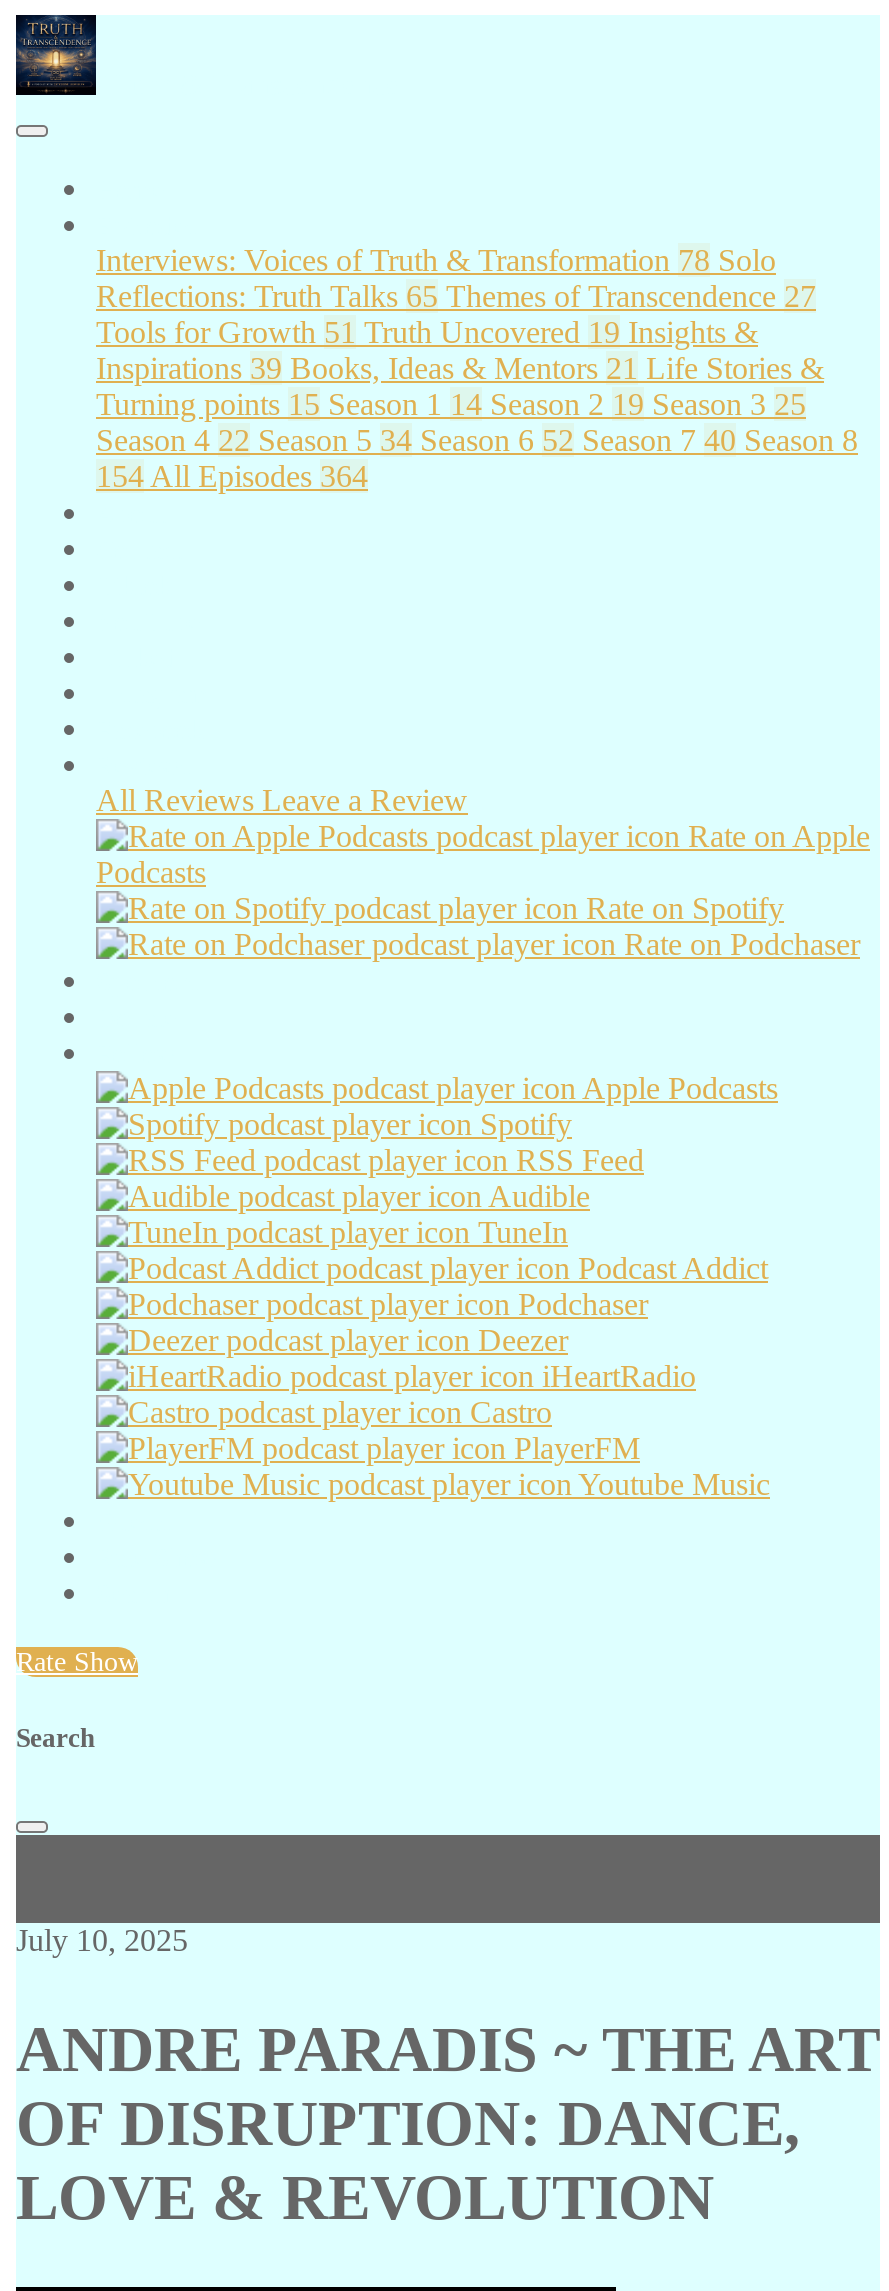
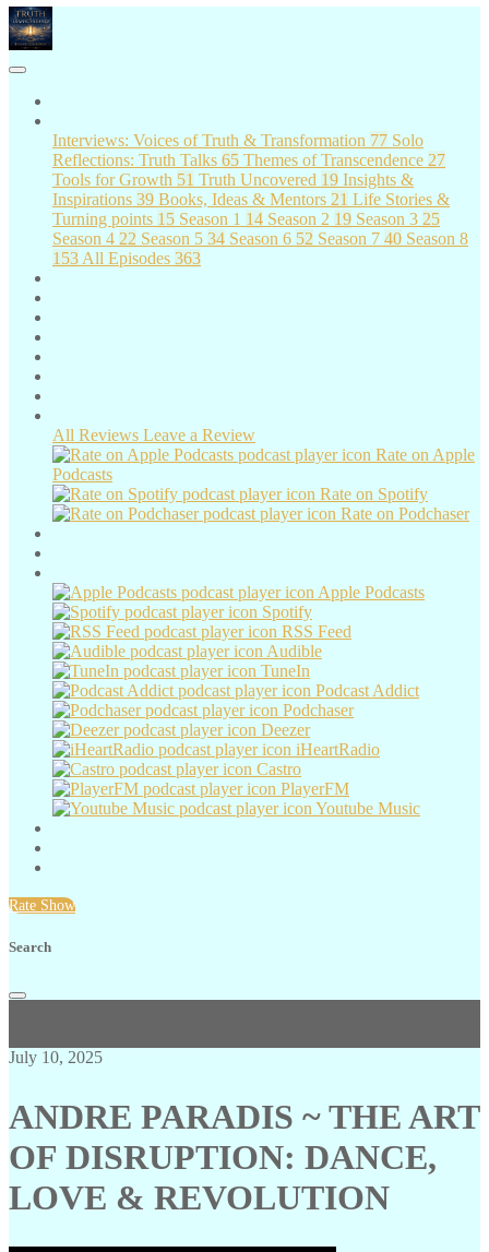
- Interviews: Voices of Truth & Transformation 78 Solo
+ Interviews: Voices of Truth & Transformation 77 Solo

- 154 All Episodes 364
+ 153 All Episodes 363
